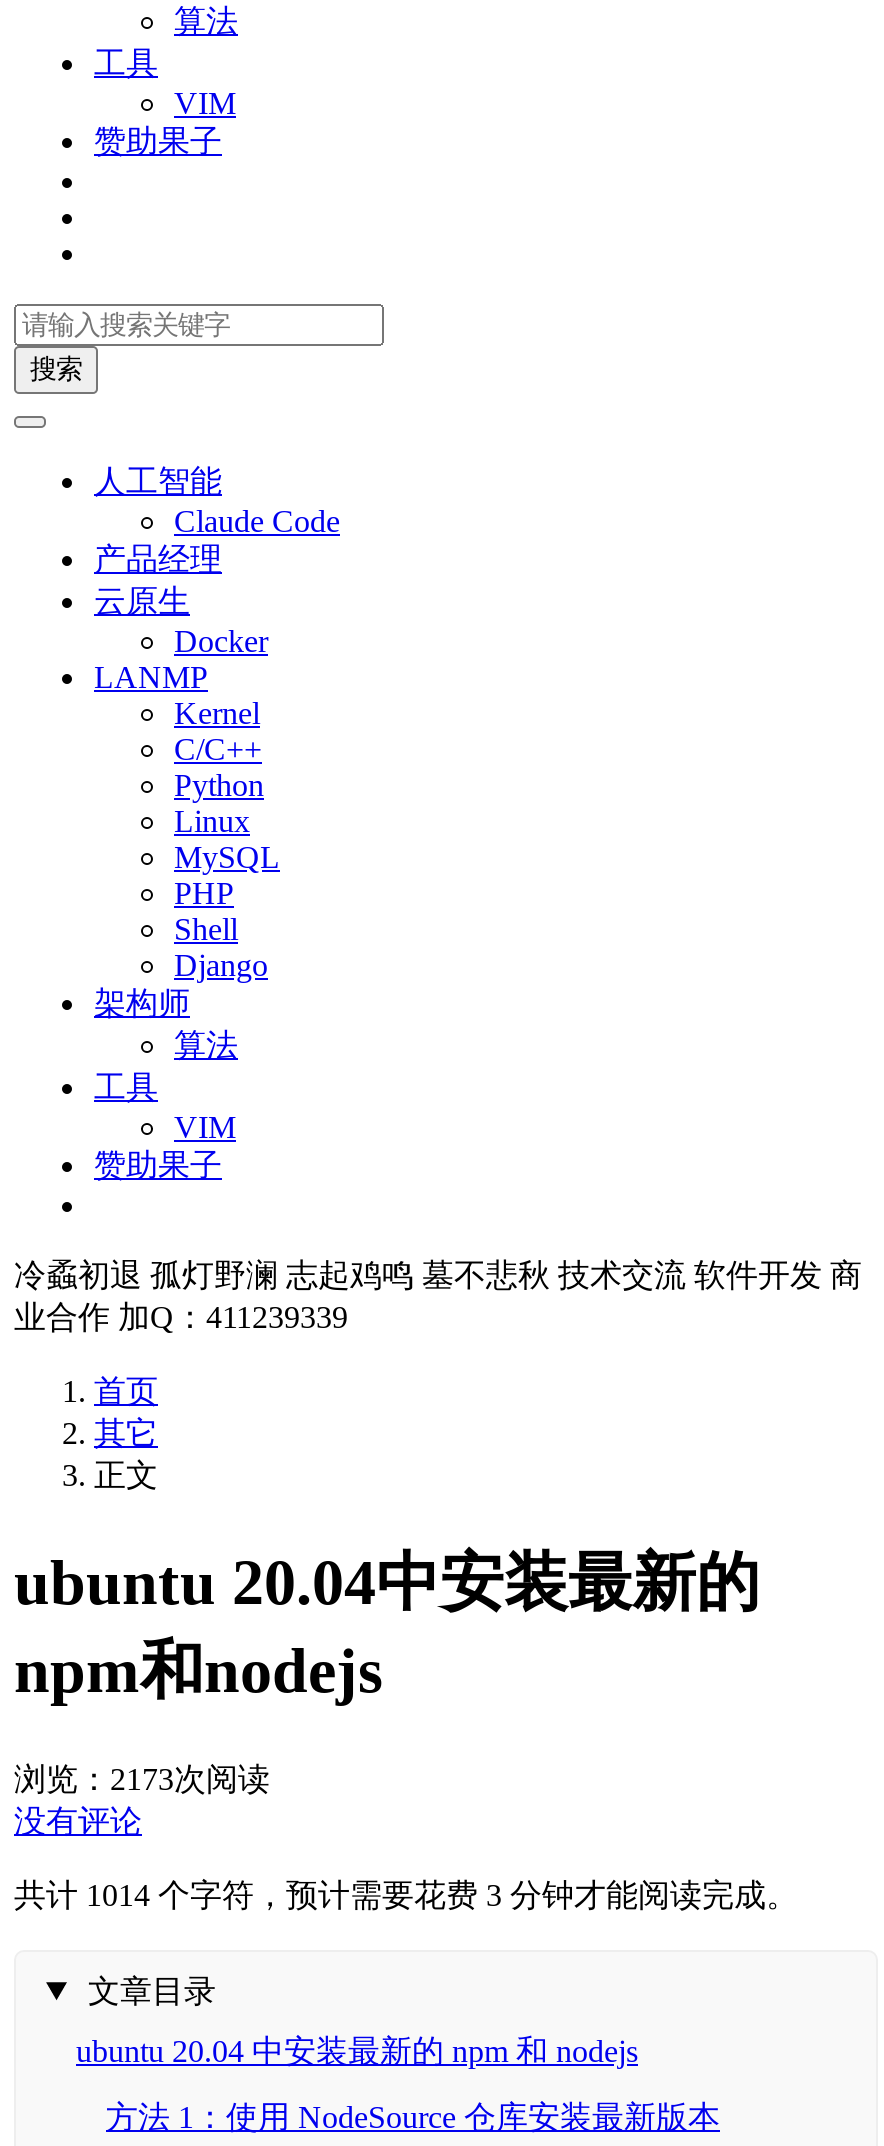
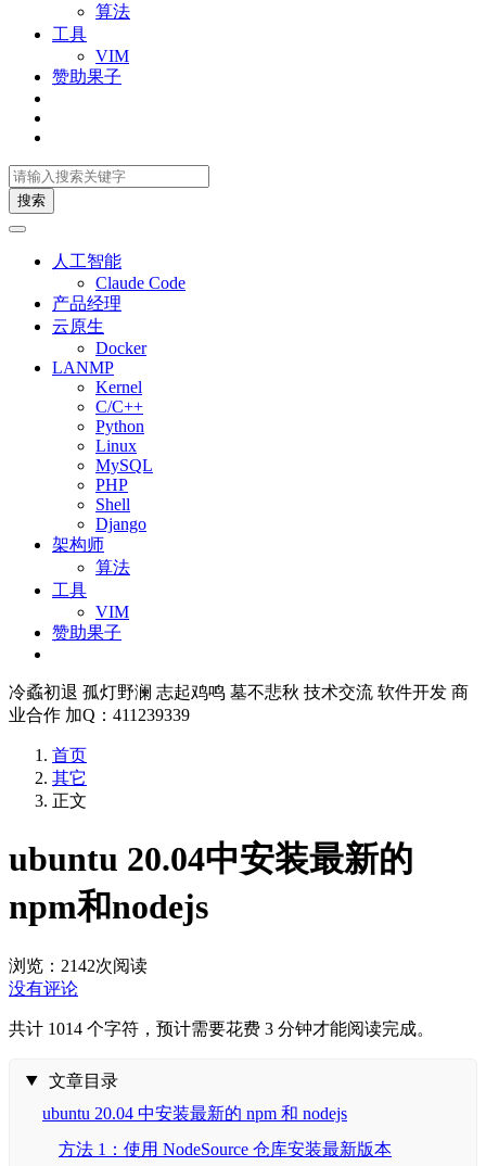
- 浏览：2173次阅读
+ 浏览：2142次阅读
